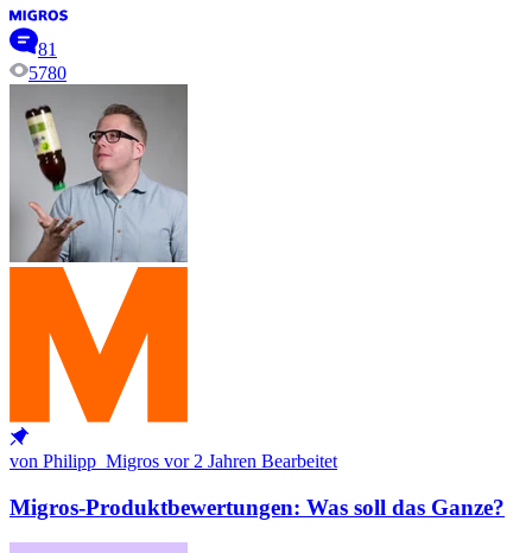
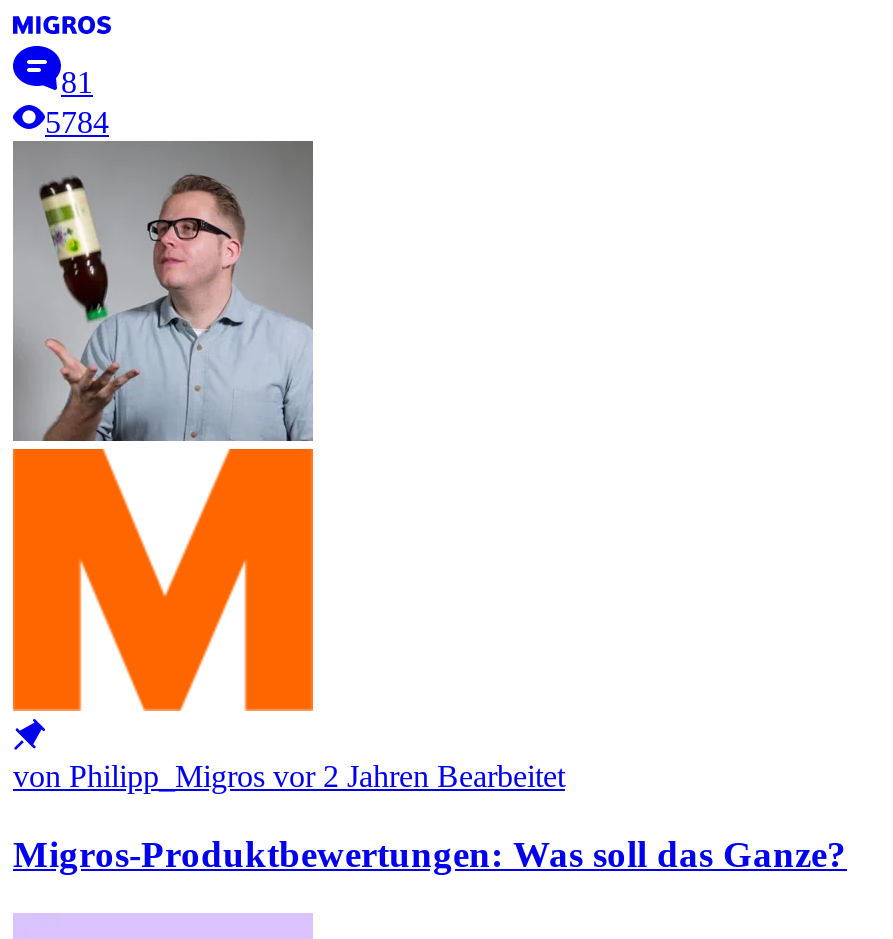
- 5780
+ 5784
